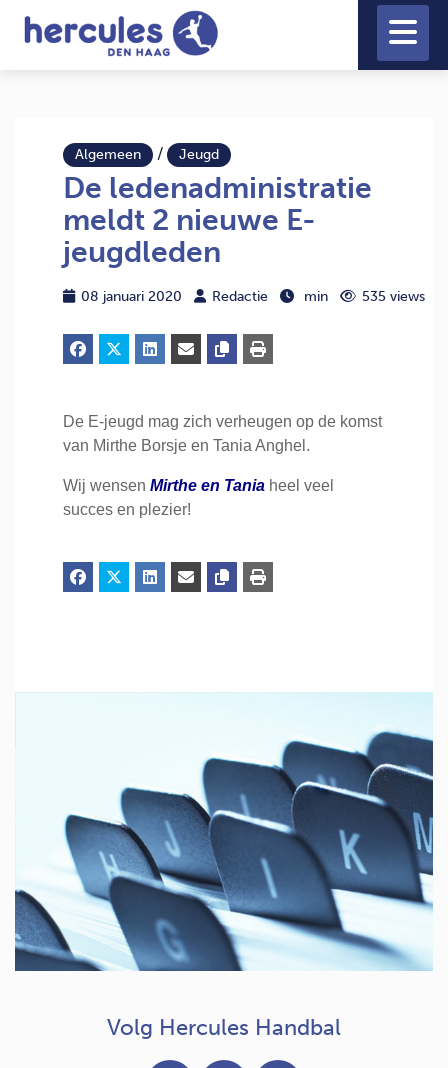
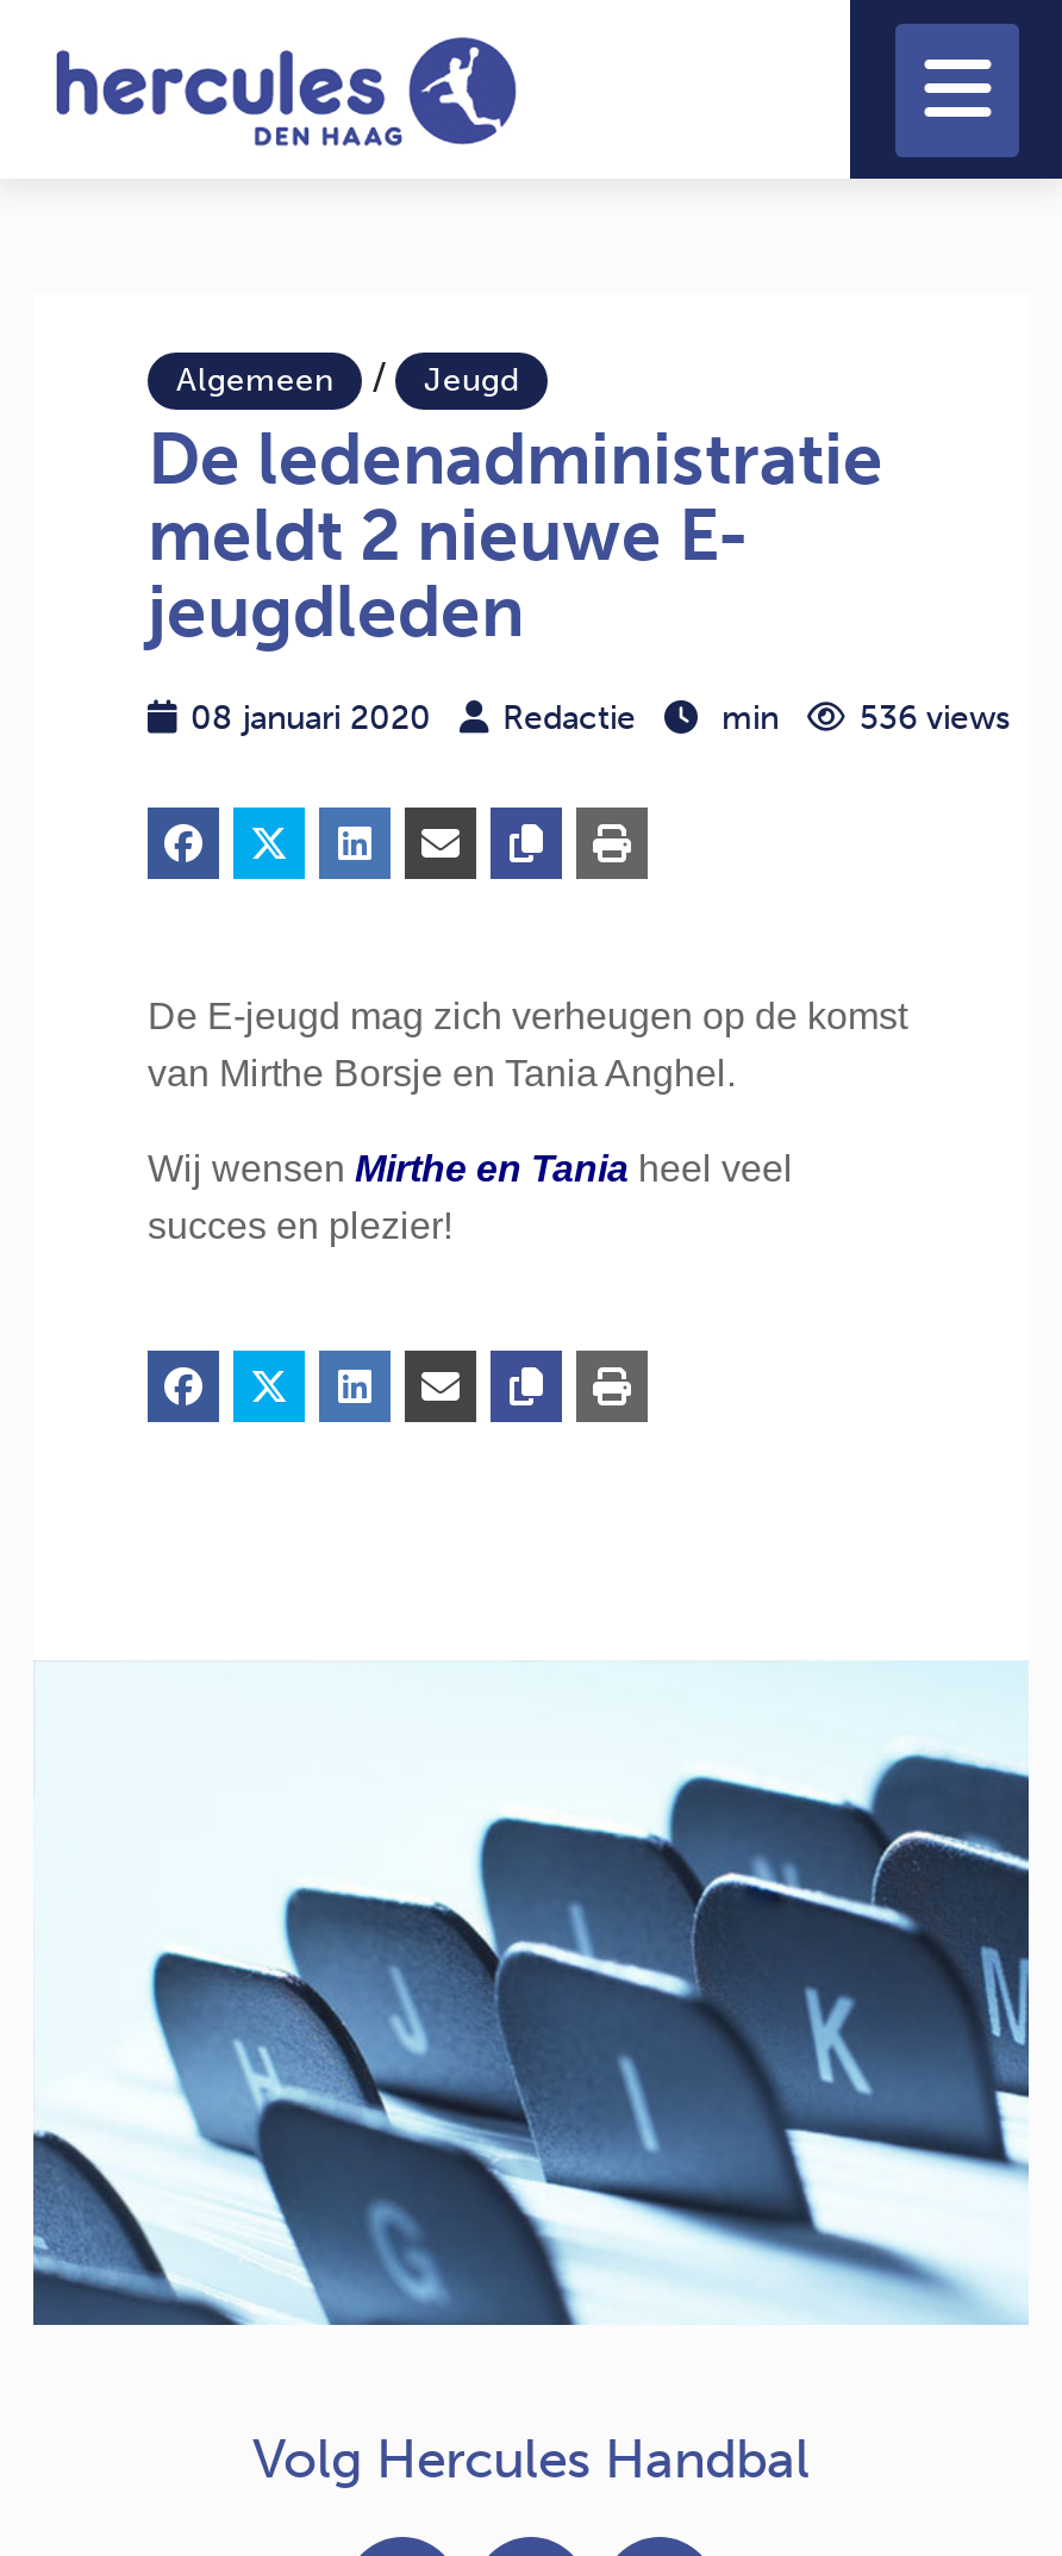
- 08 januari 2020 Redactie min 535 views
+ 08 januari 2020 Redactie min 536 views
